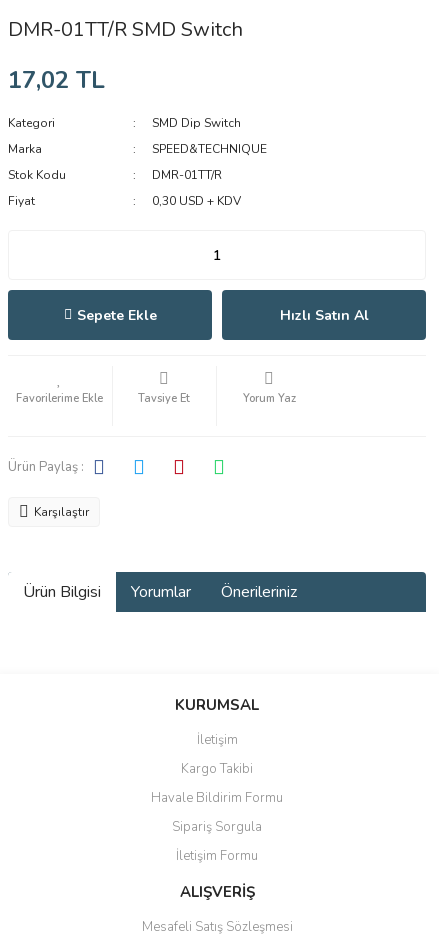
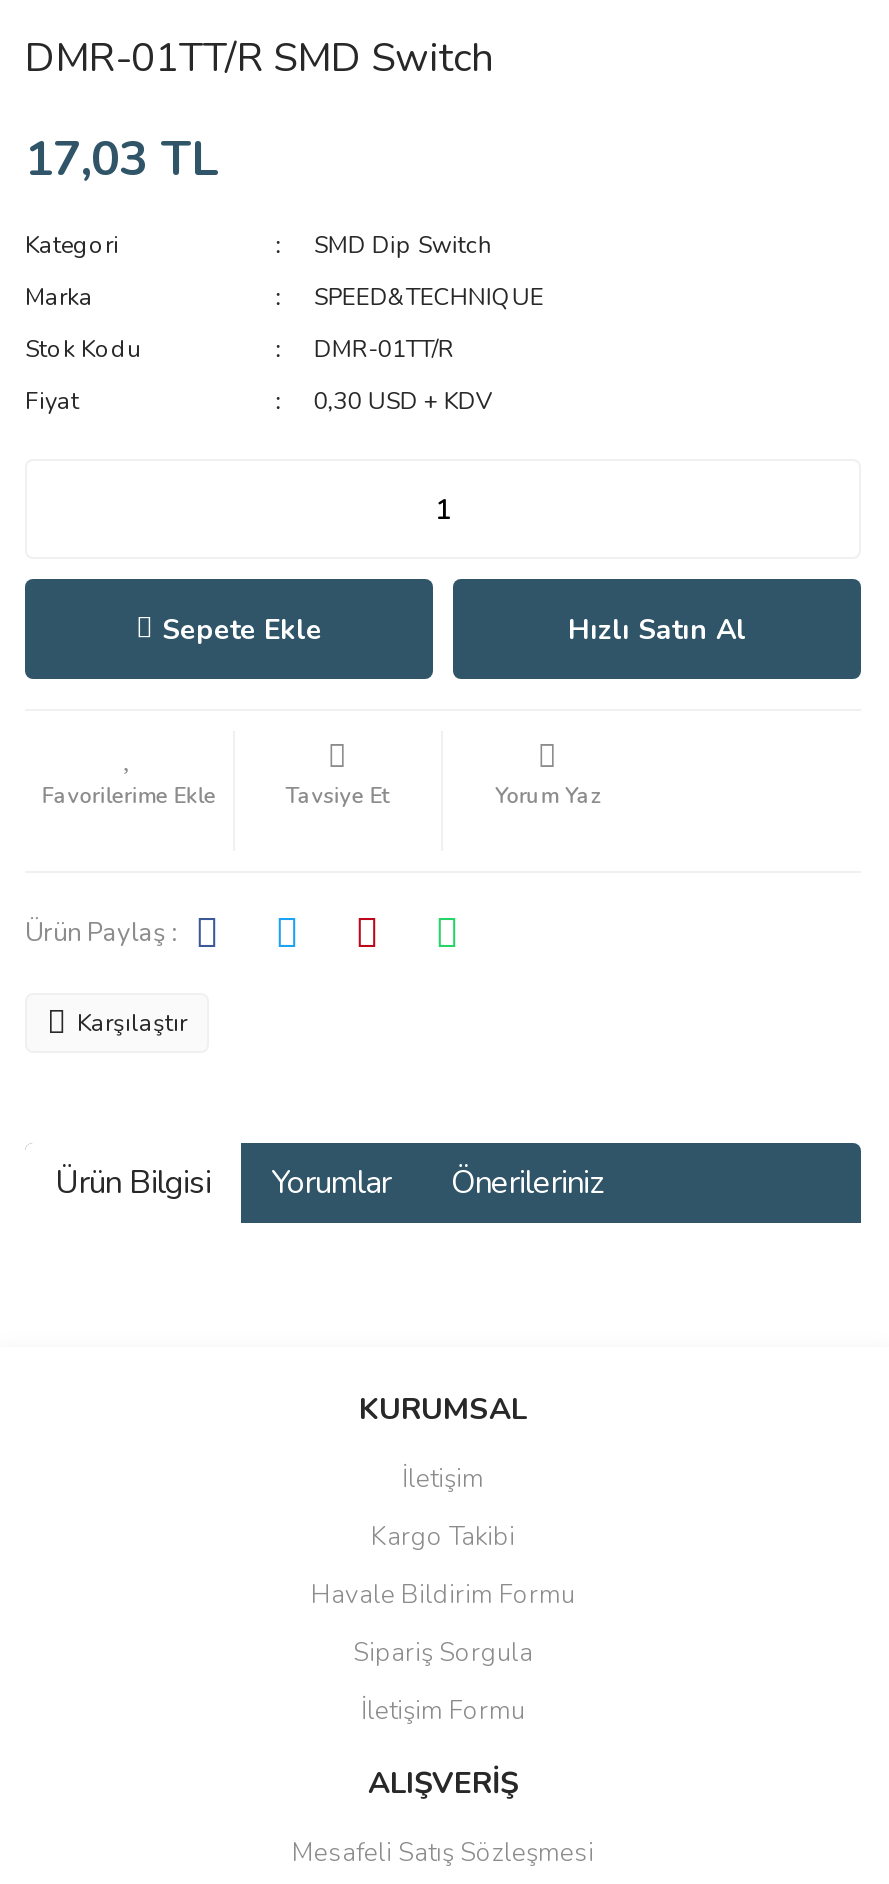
- 17,02 TL
+ 17,03 TL
